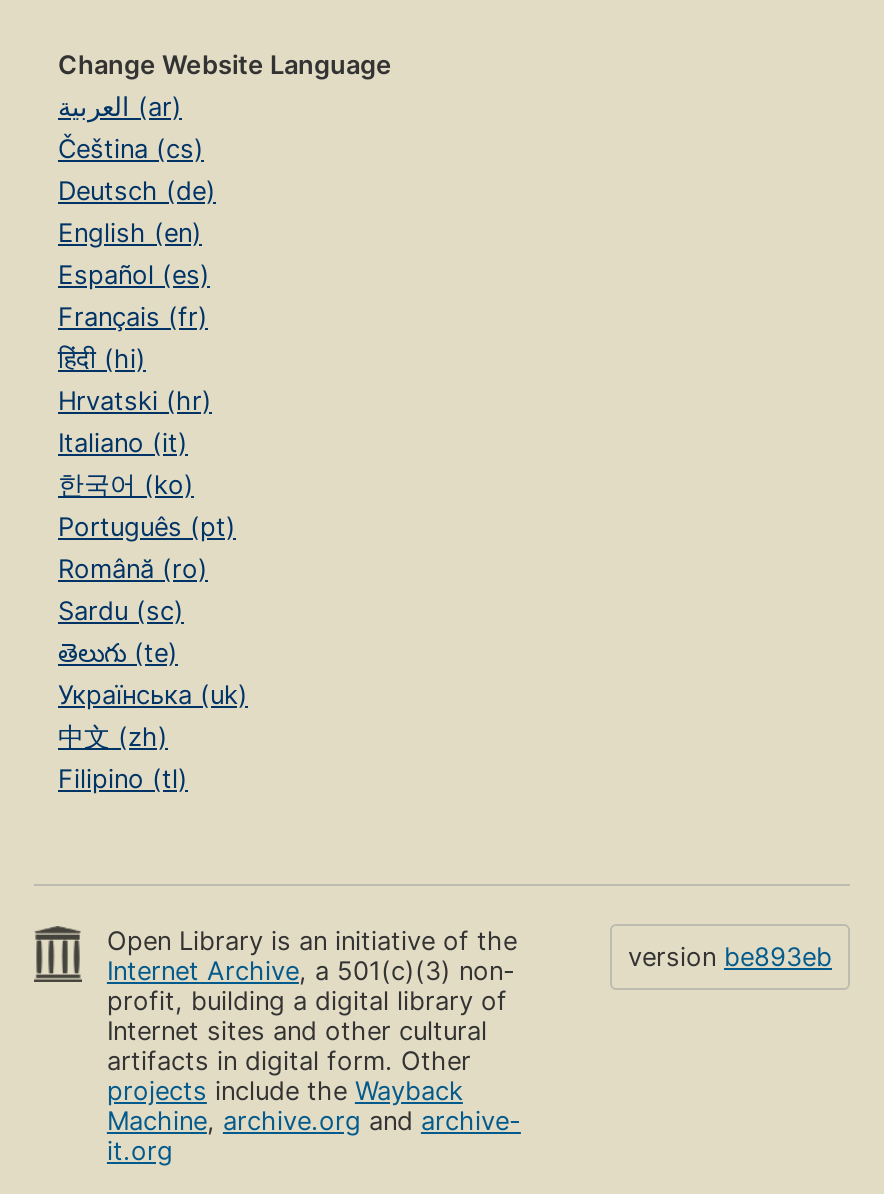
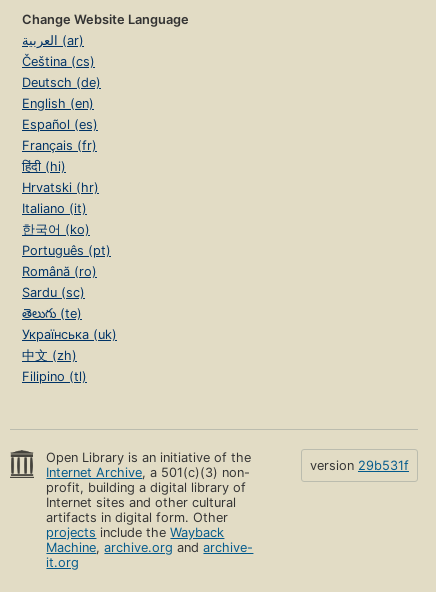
- version be893eb
+ version 29b531f
